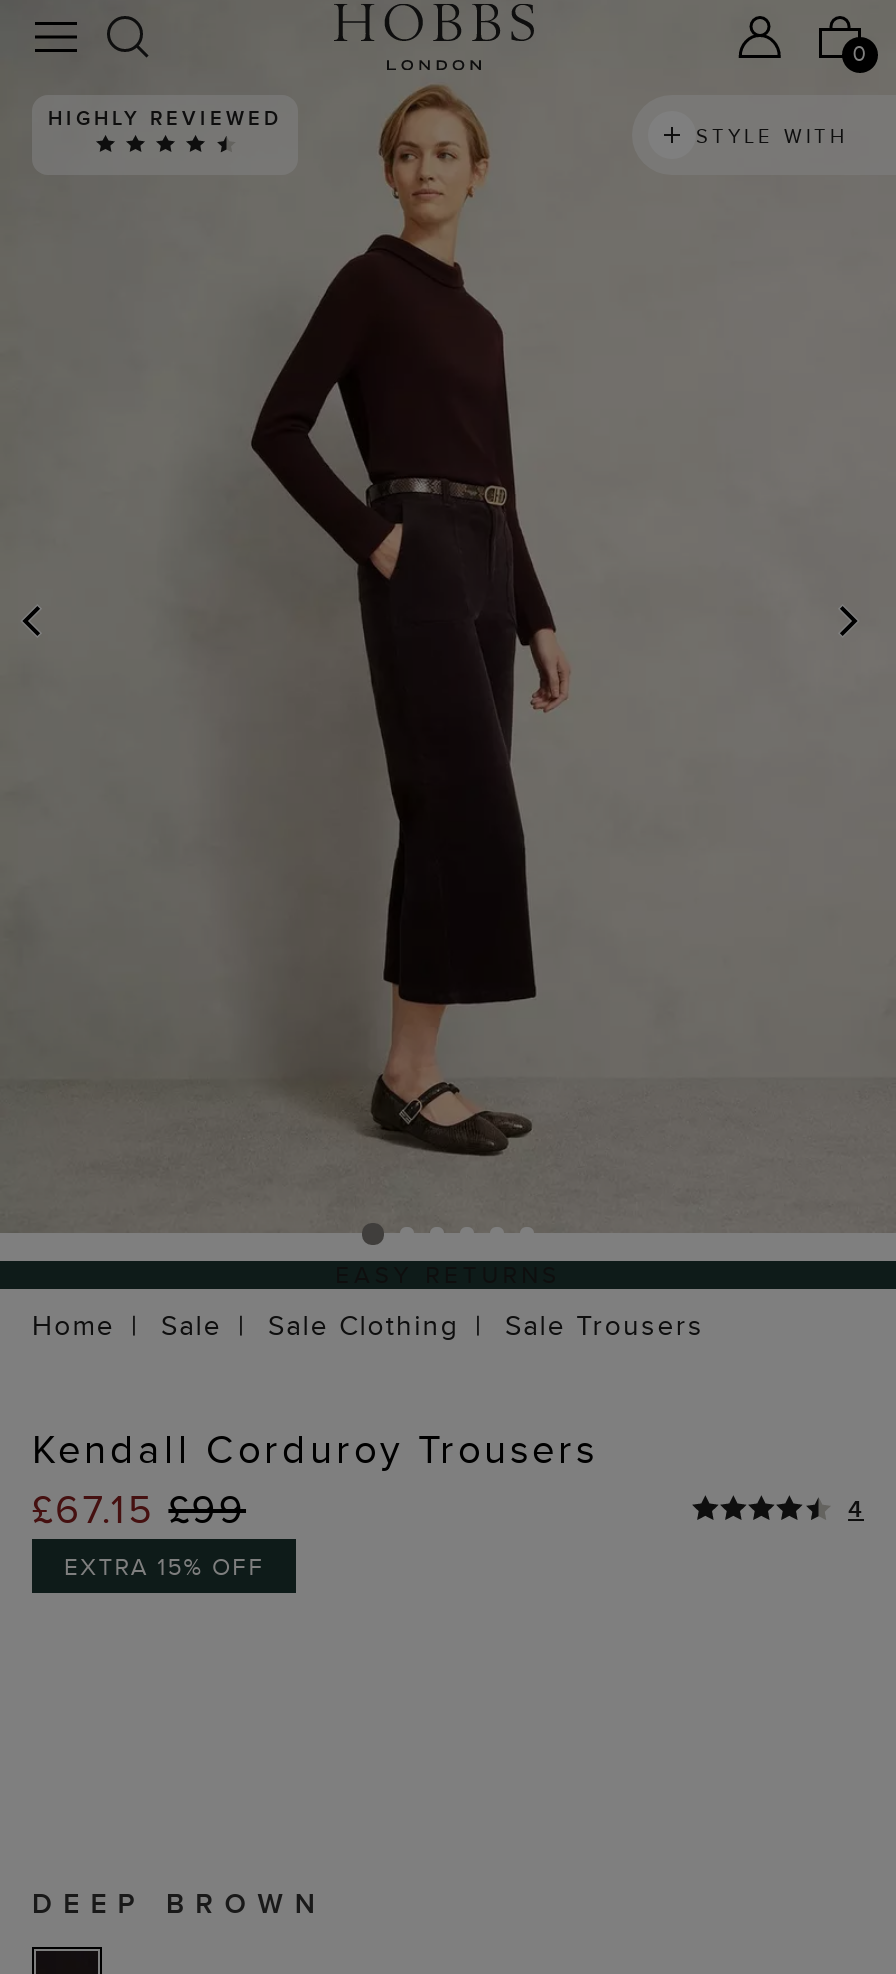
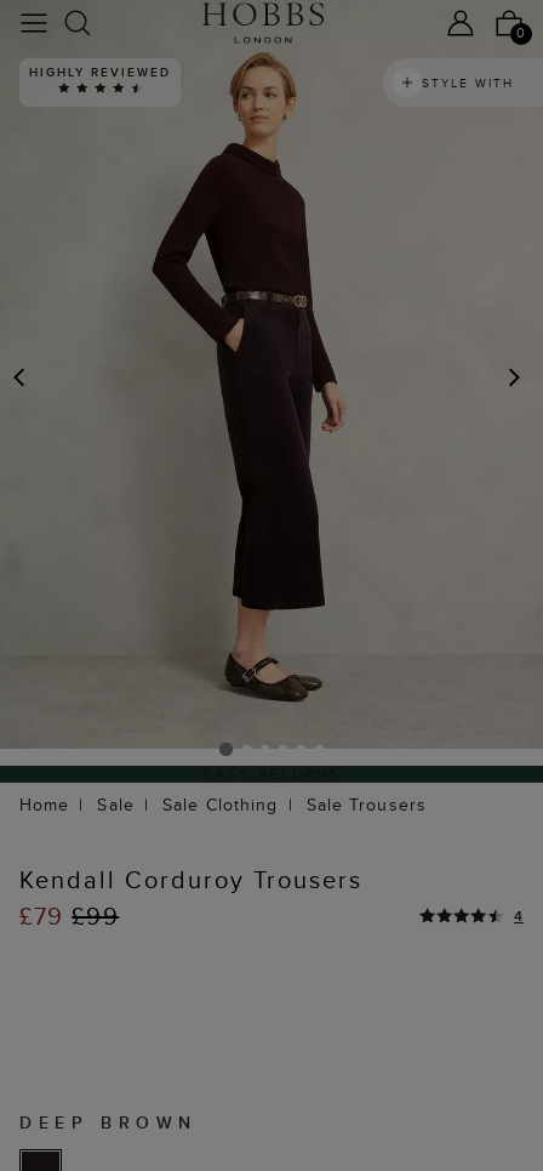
- £67.15 £99
+ £79 £99

- EXTRA 15% OFF
